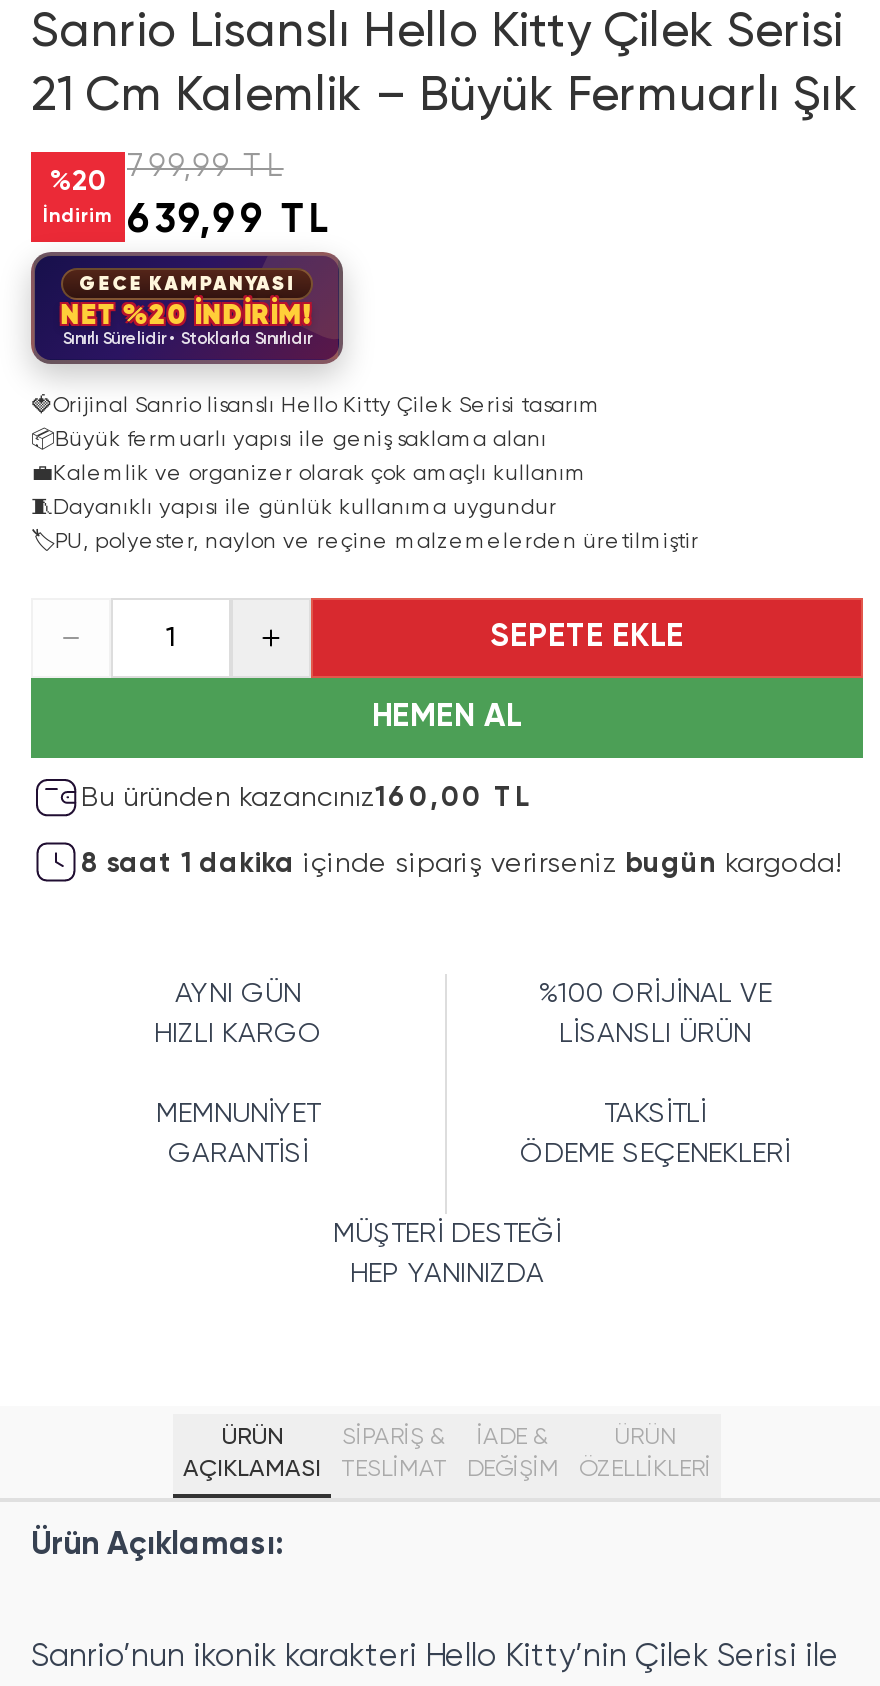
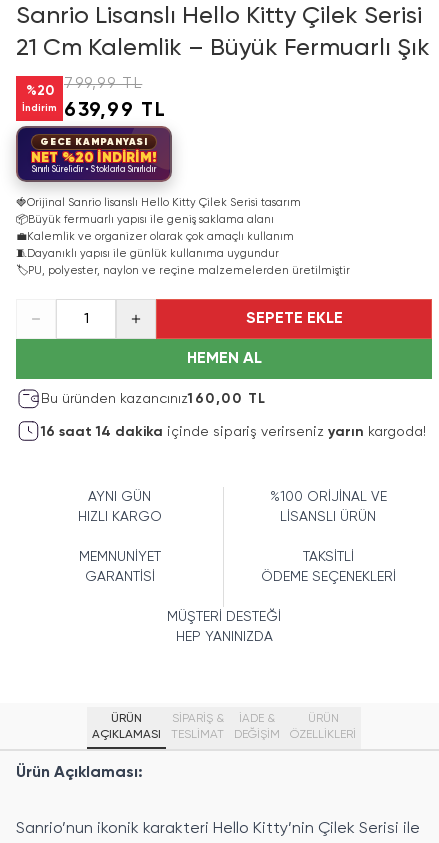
- 8 saat 1 dakika içinde sipariş verirseniz bugün kargoda!
+ 16 saat 14 dakika içinde sipariş verirseniz yarın kargoda!
